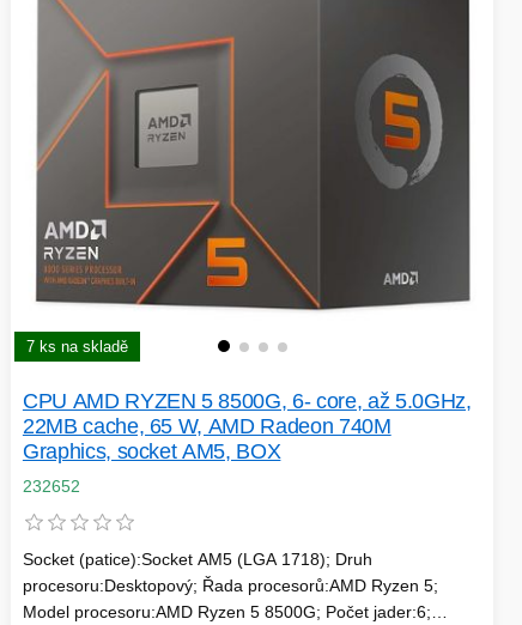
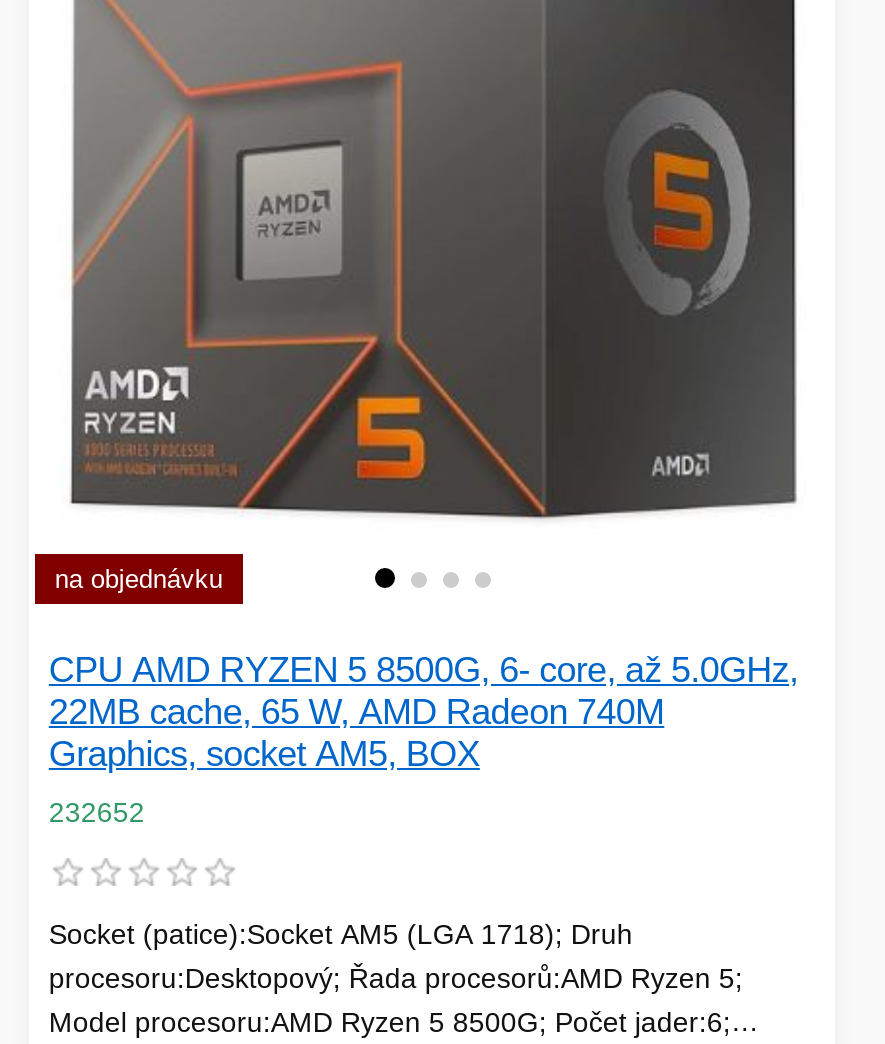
- 7 ks na skladě
+ na objednávku
